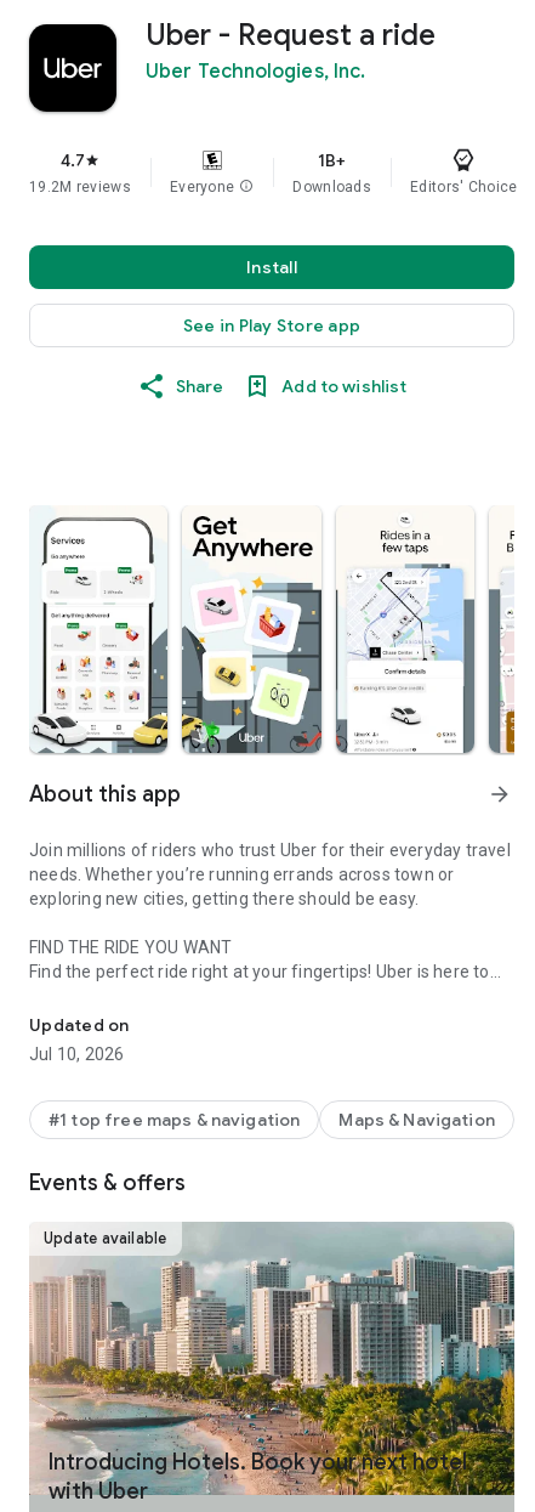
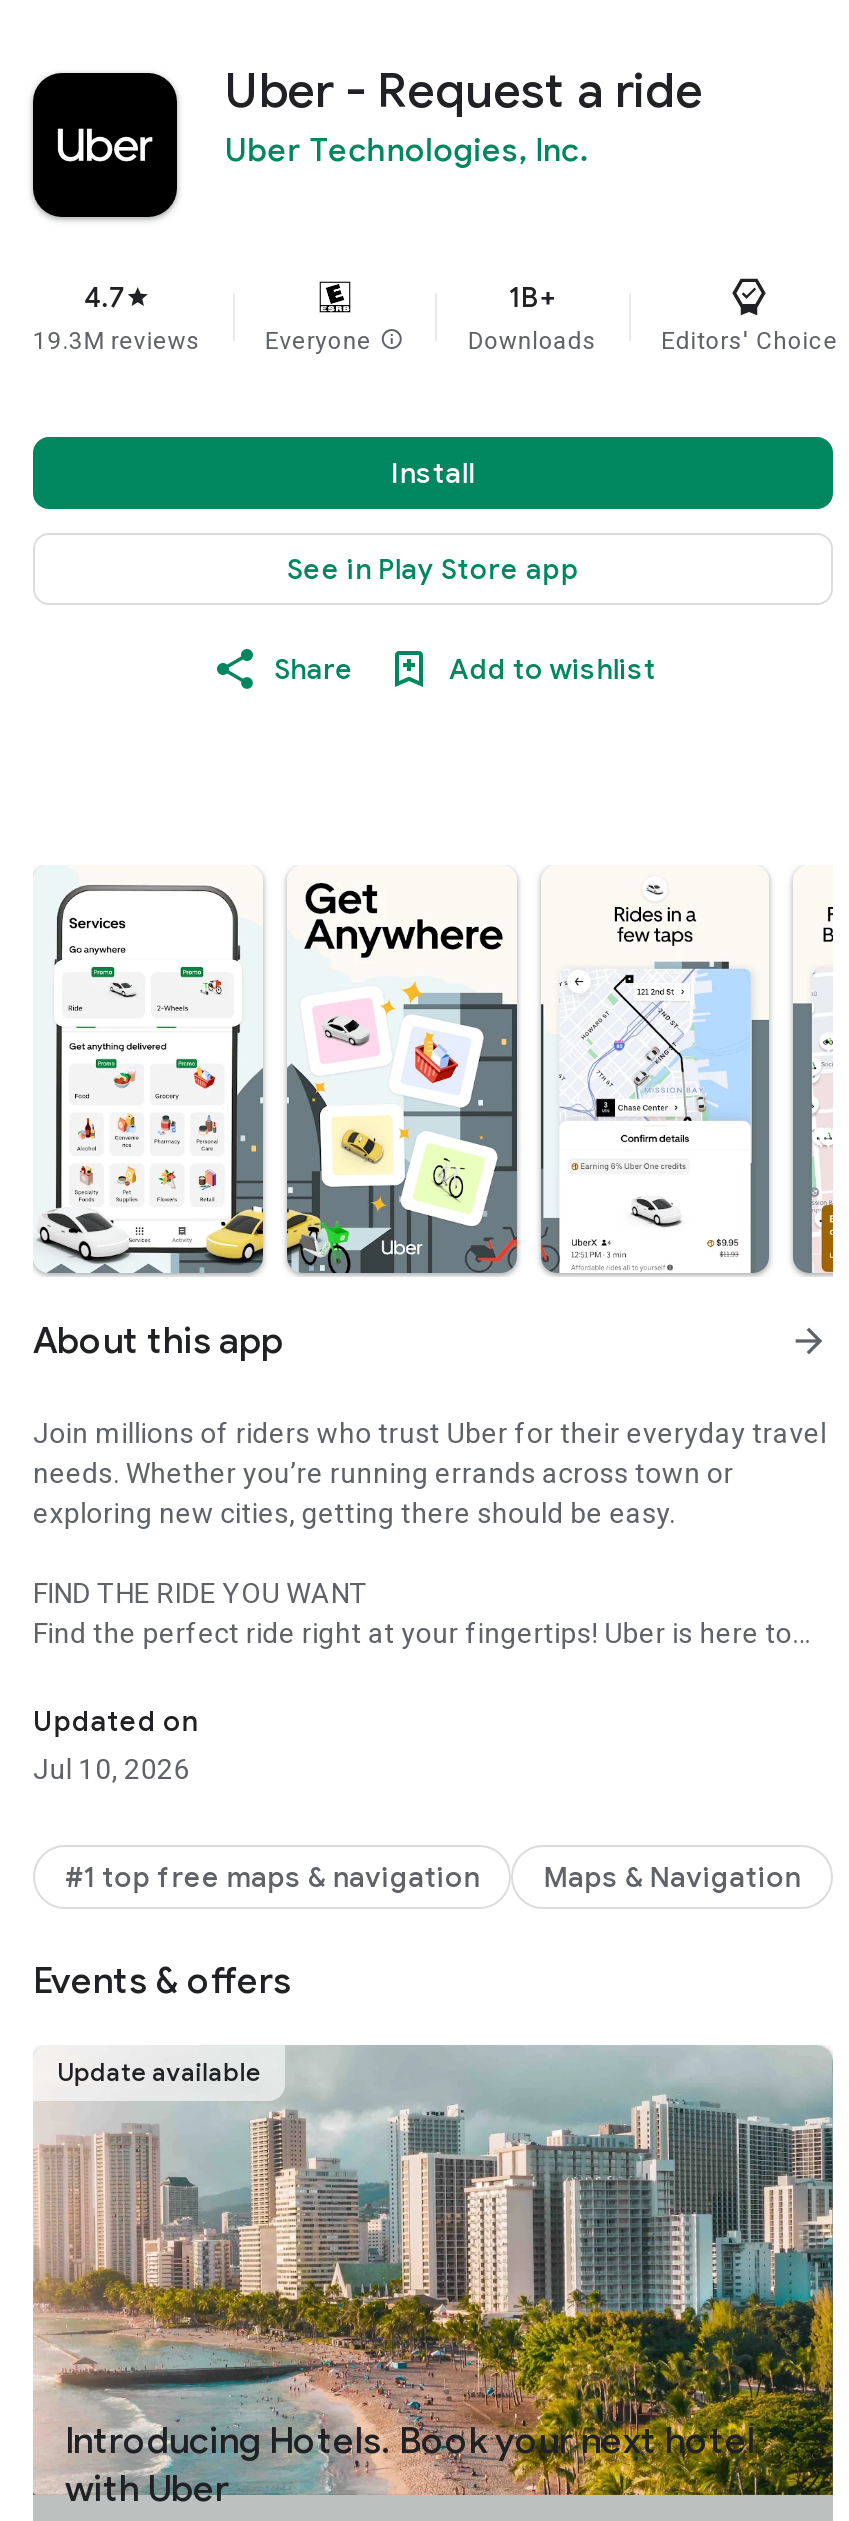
- 19.2M reviews
+ 19.3M reviews
